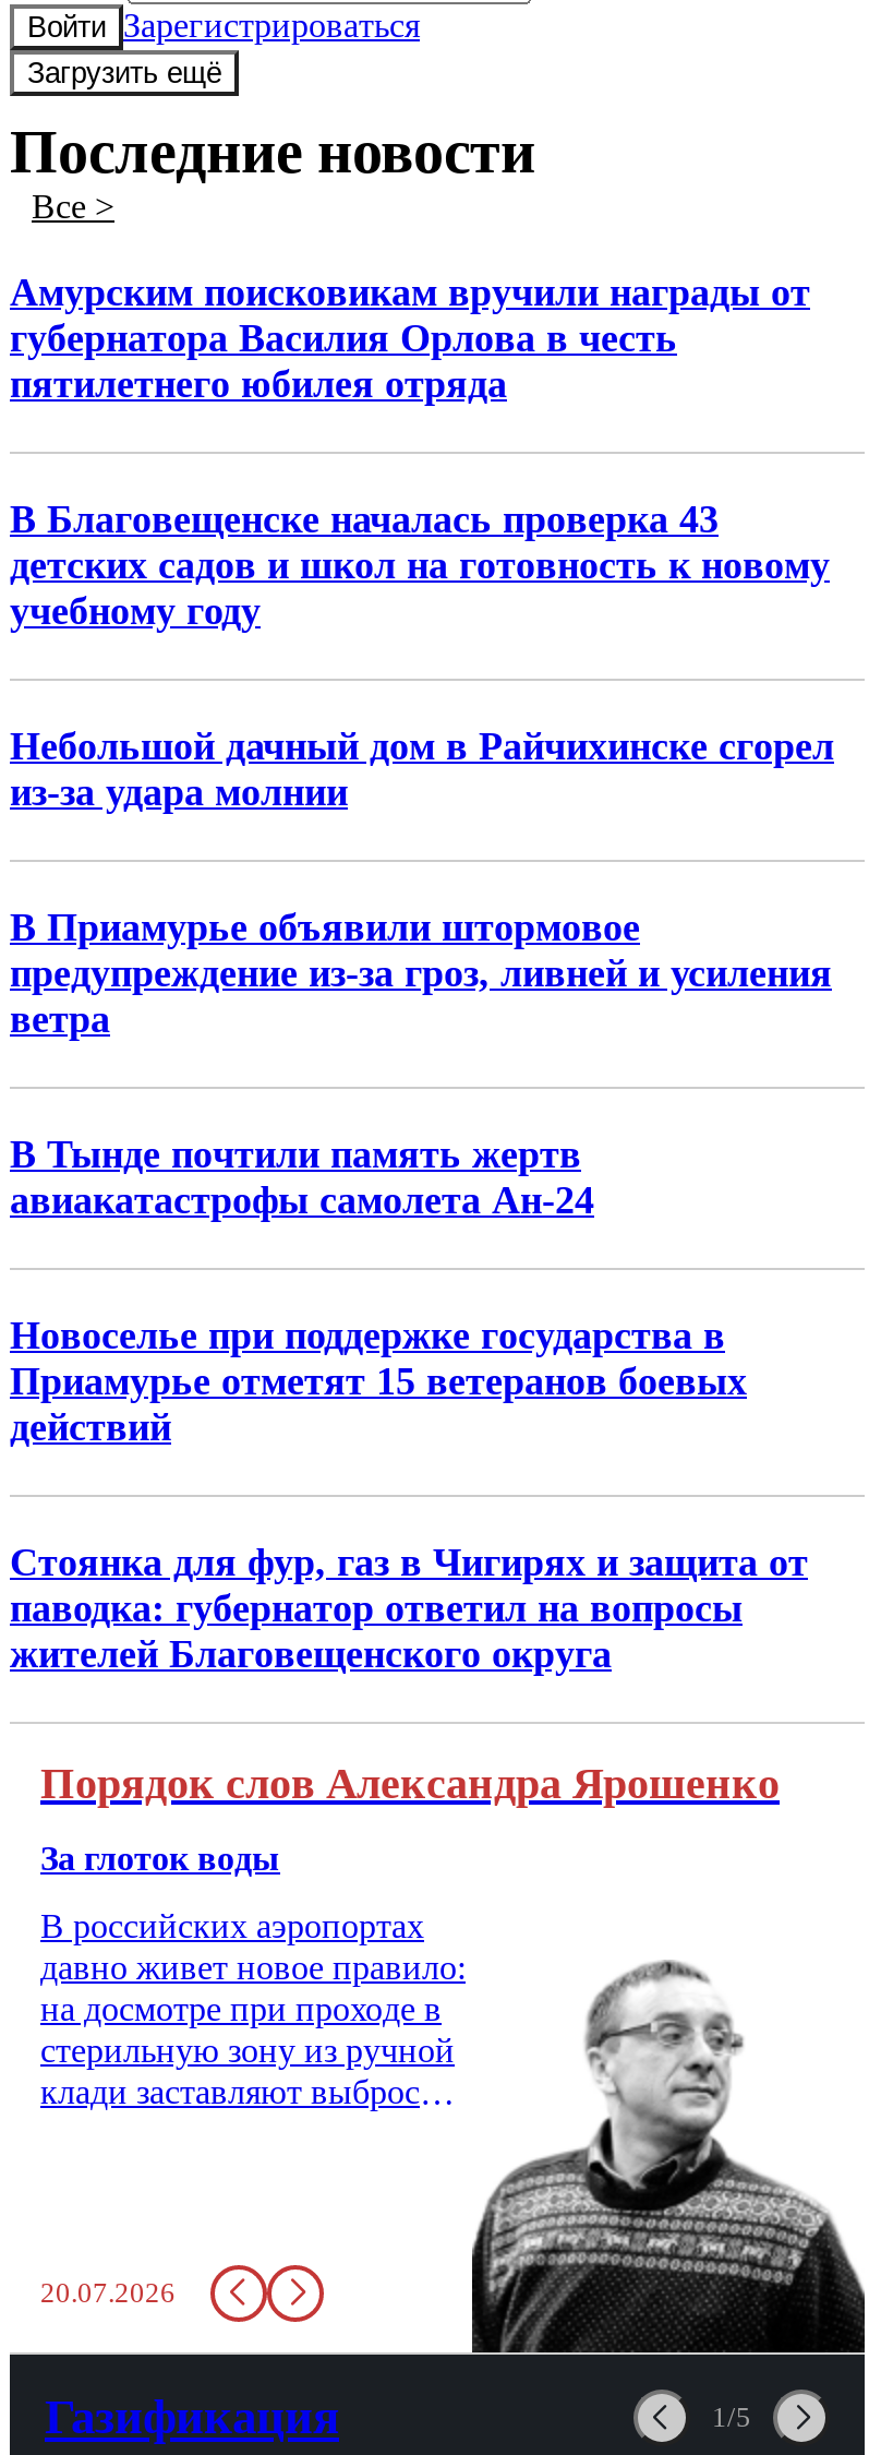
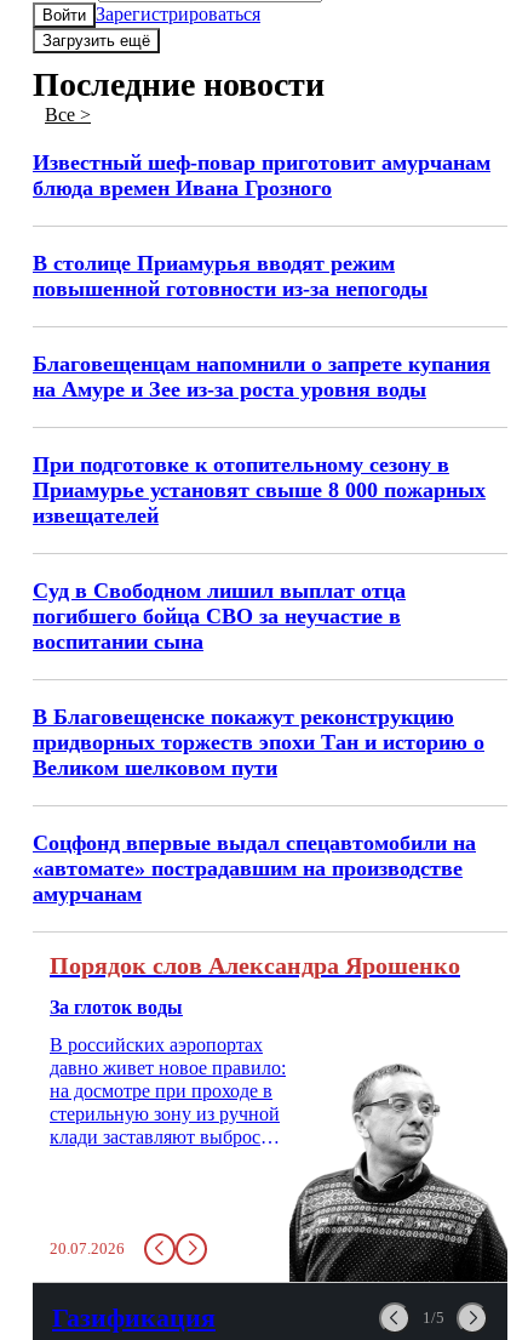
- Амурским поисковикам вручили награды от
- губернатора Василия Орлова в честь
- пятилетнего юбилея отряда
+ Известный шеф-повар приготовит амурчанам
+ блюда времен Ивана Грозного

- В Благовещенске началась проверка 43
- детских садов и школ на готовность к новому
- учебному году
+ В столице Приамурья вводят режим
+ повышенной готовности из-за непогоды

- Небольшой дачный дом в Райчихинске сгорел
- из-за удара молнии
+ Благовещенцам напомнили о запрете купания
+ на Амуре и Зее из-за роста уровня воды

- В Приамурье объявили штормовое
- предупреждение из-за гроз, ливней и усиления
- ветра
+ При подготовке к отопительному сезону в
+ Приамурье установят свыше 8 000 пожарных
+ извещателей

- В Тынде почтили память жертв
- авиакатастрофы самолета Ан-24
+ Суд в Свободном лишил выплат отца
+ погибшего бойца СВО за неучастие в
+ воспитании сына

- Новоселье при поддержке государства в
- Приамурье отметят 15 ветеранов боевых
- действий
+ В Благовещенске покажут реконструкцию
+ придворных торжеств эпохи Тан и историю о
+ Великом шелковом пути

- Стоянка для фур, газ в Чигирях и защита от
- паводка: губернатор ответил на вопросы
- жителей Благовещенского округа
+ Соцфонд впервые выдал спецавтомобили на
+ «автомате» пострадавшим на производстве
+ амурчанам
